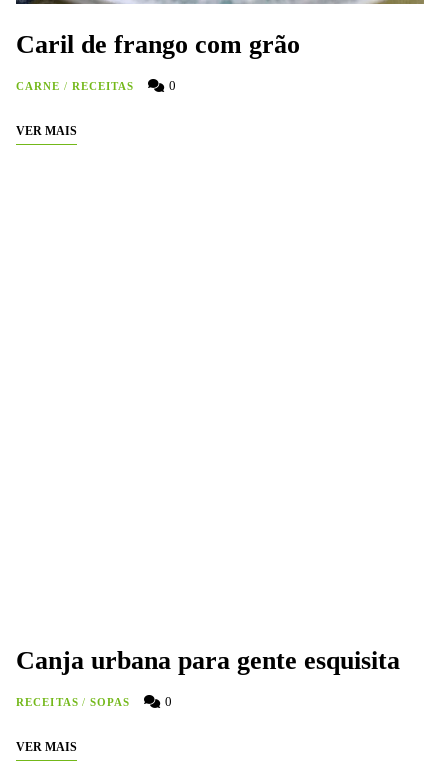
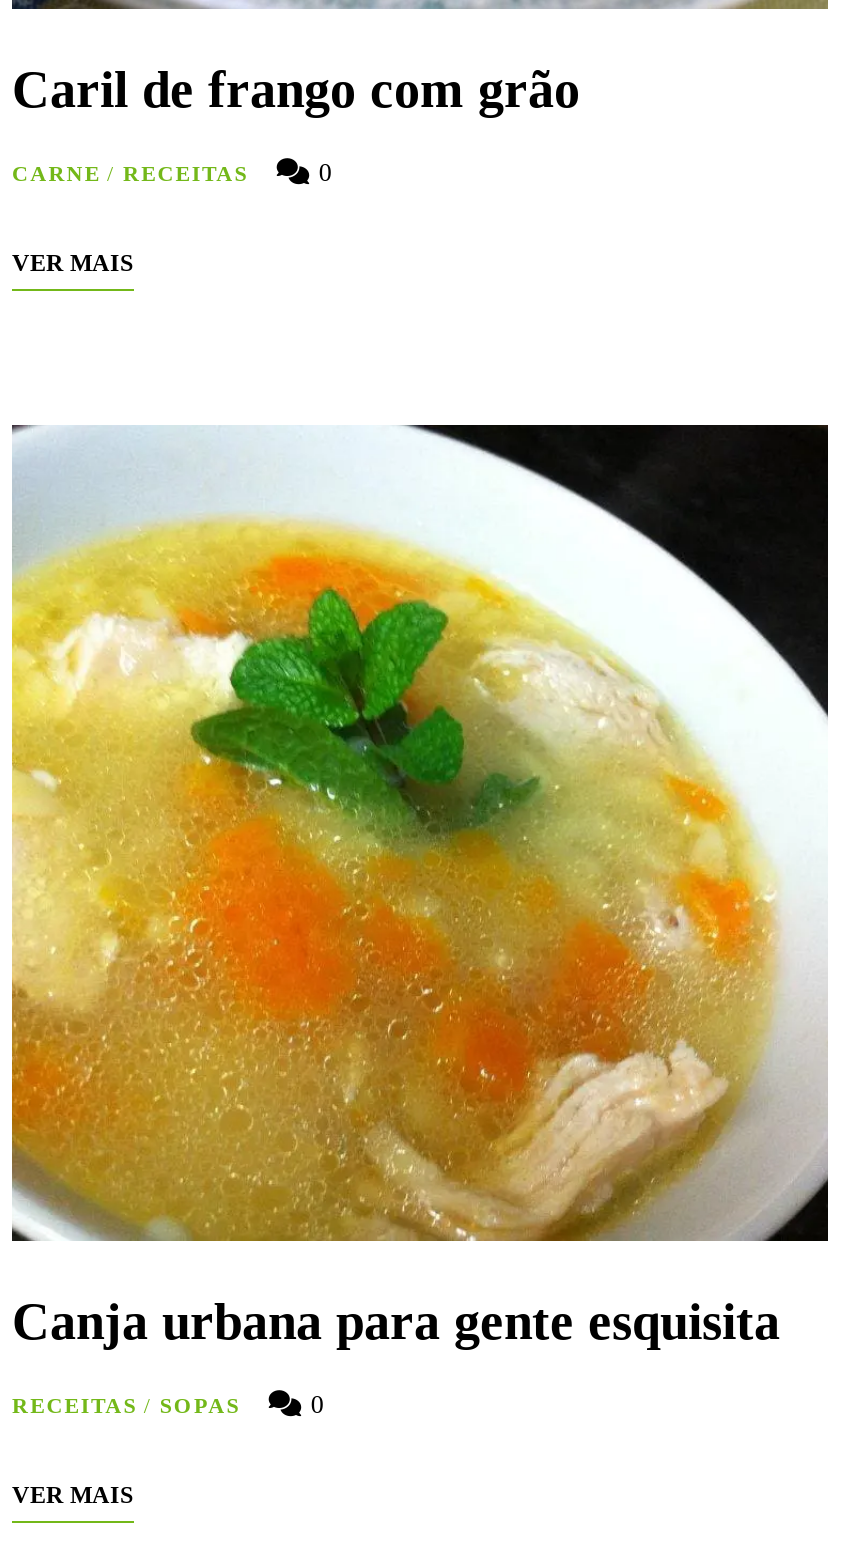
+ [image]
